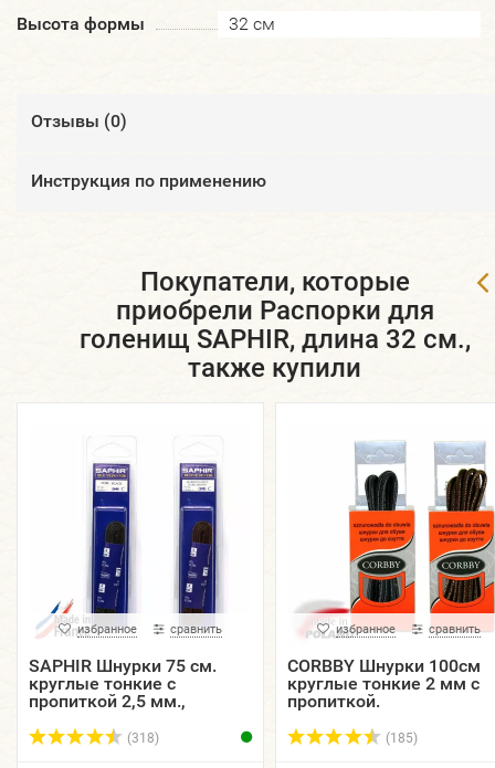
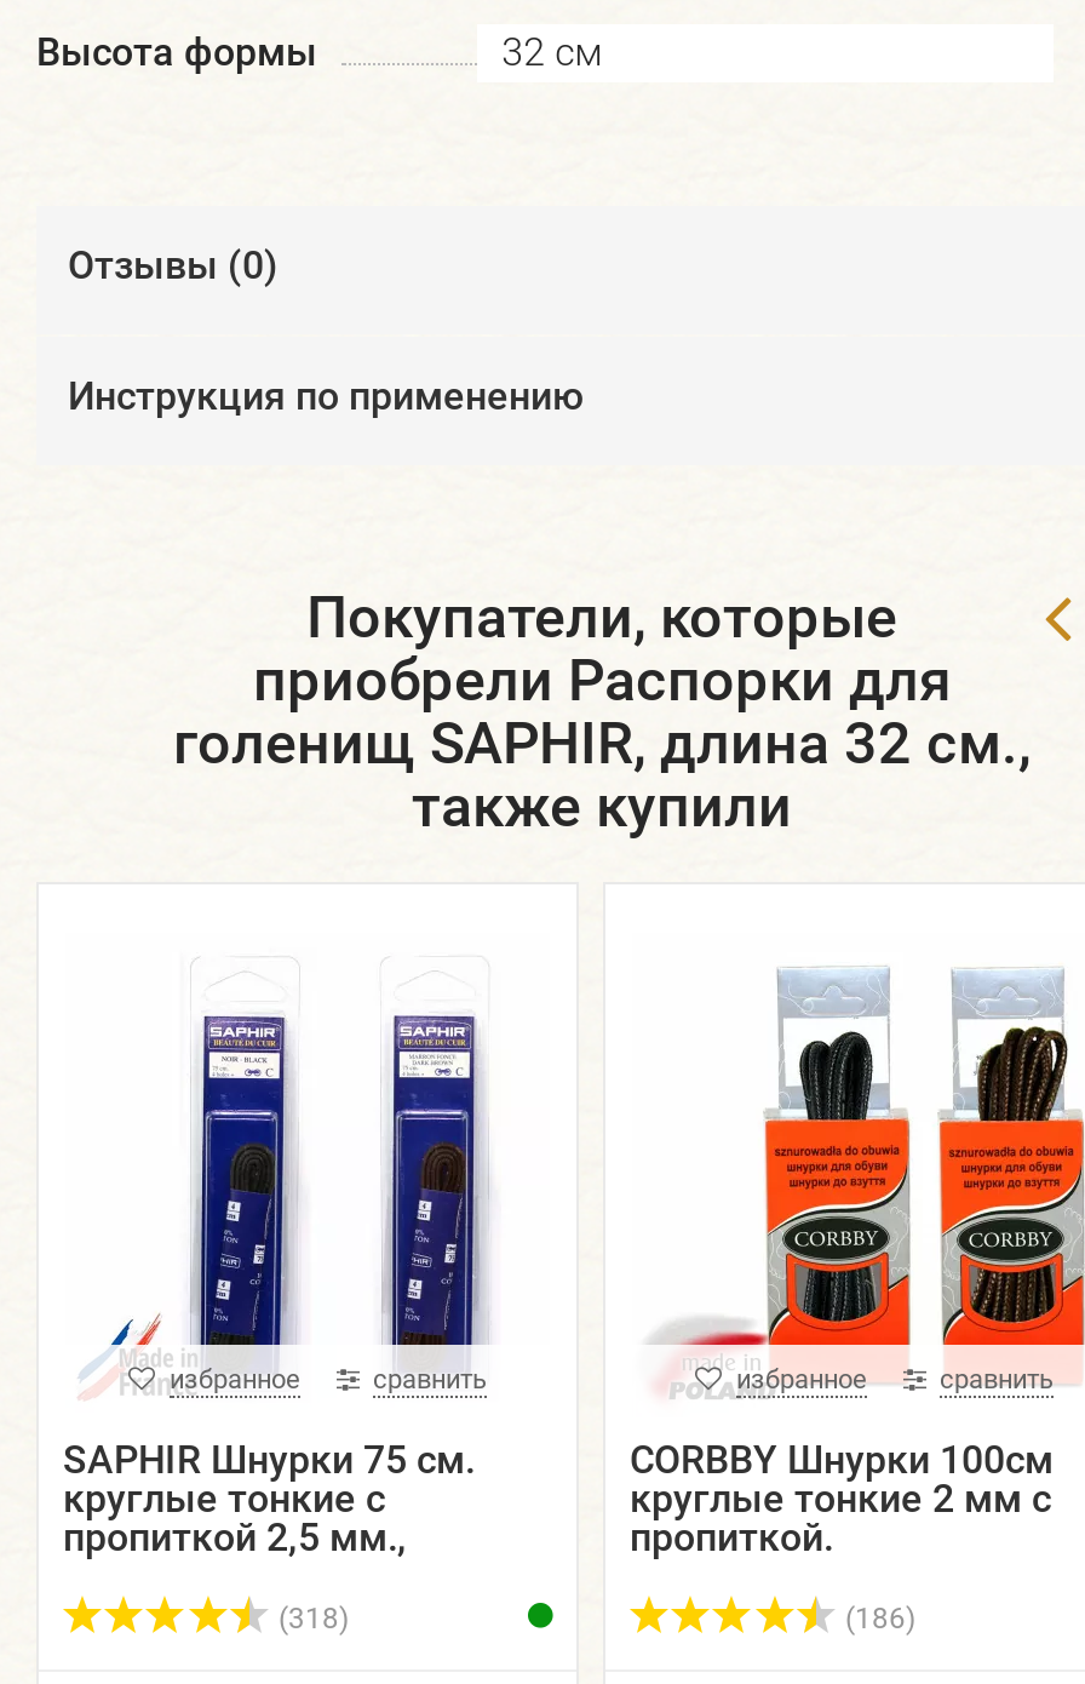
- (185)
+ (186)
